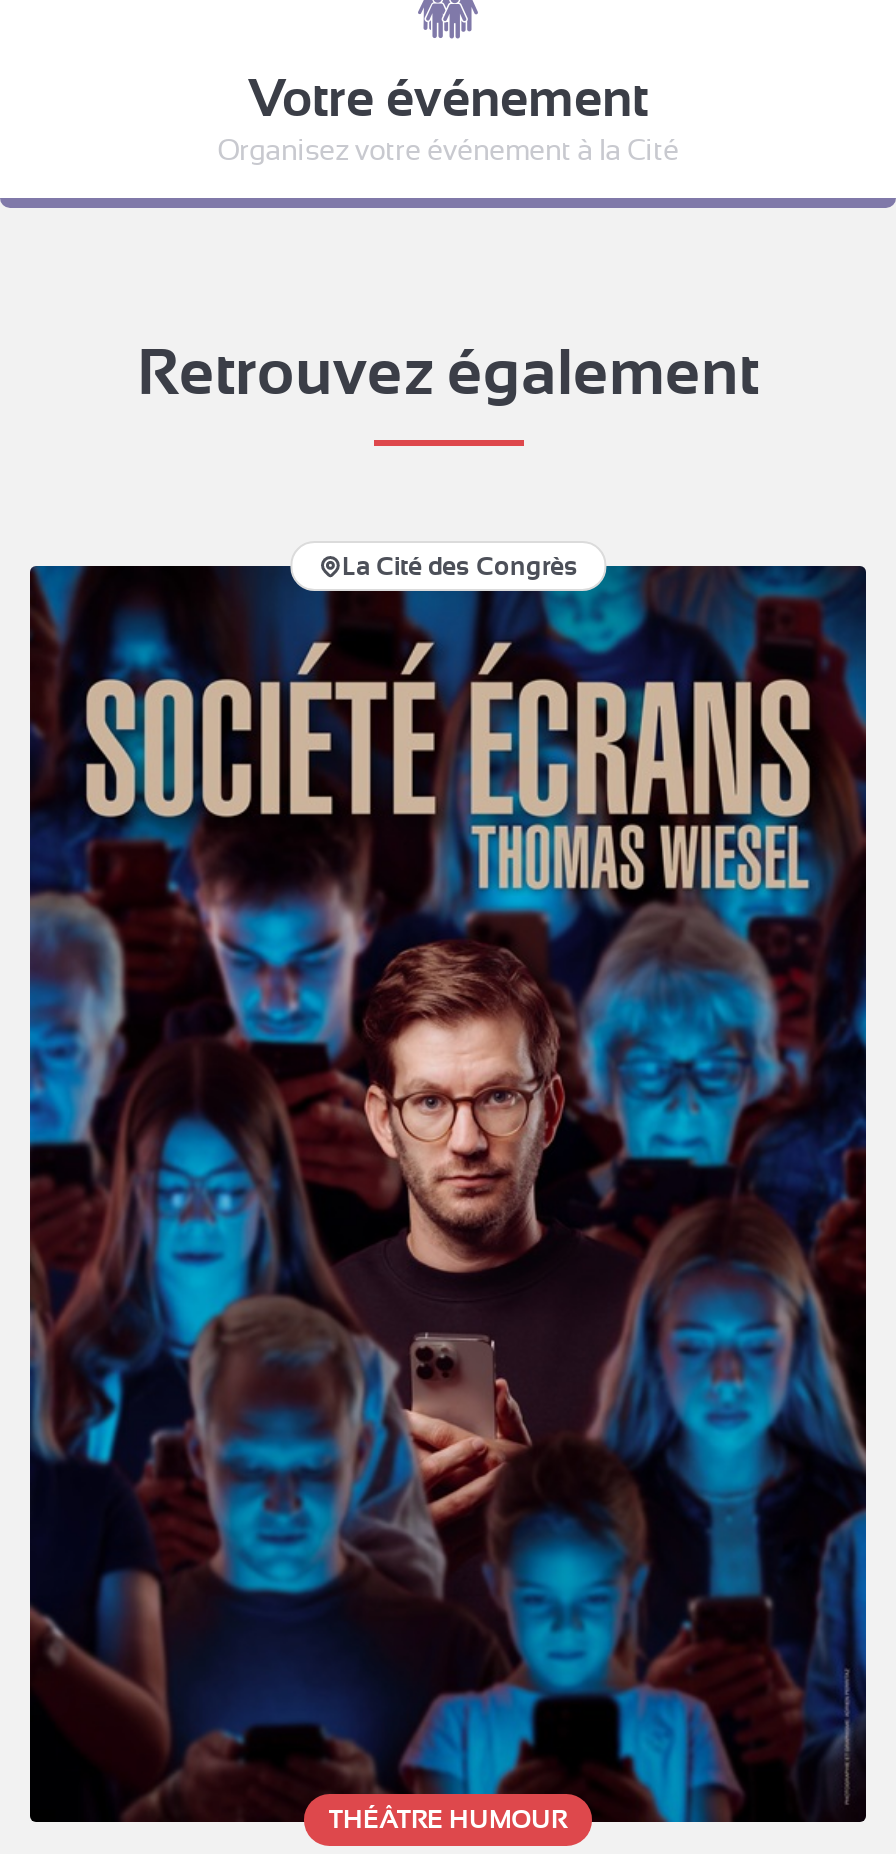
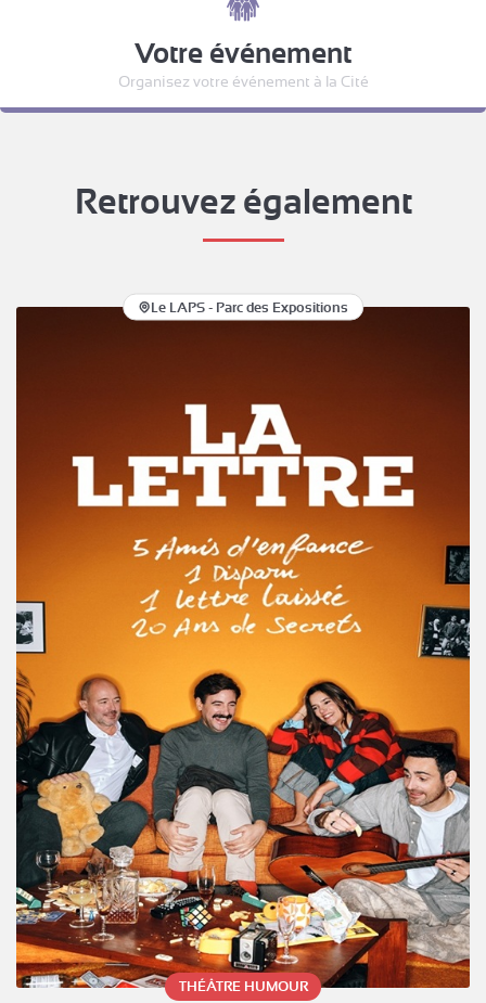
- [image]
- La Cité des Congrès
+ [image]
+ Le LAPS - Parc des Expositions
